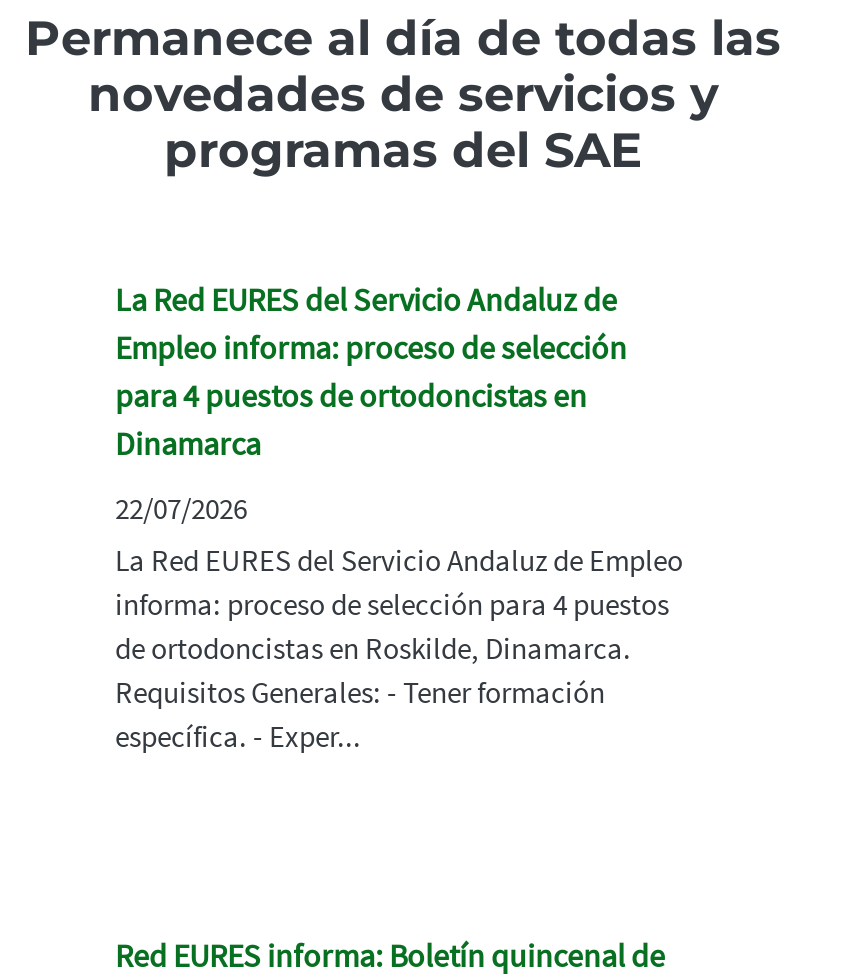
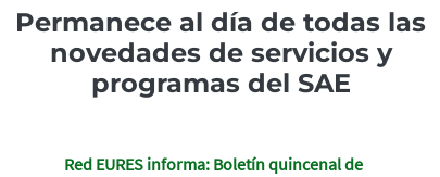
- La Red EURES del Servicio Andaluz de
- Empleo informa: proceso de selección
- para 4 puestos de ortodoncistas en
- Dinamarca
- 22/07/2026
- La Red EURES del Servicio Andaluz de Empleo
- informa: proceso de selección para 4 puestos
- de ortodoncistas en Roskilde, Dinamarca.
- Requisitos Generales: - Tener formación
- específica. - Exper...
